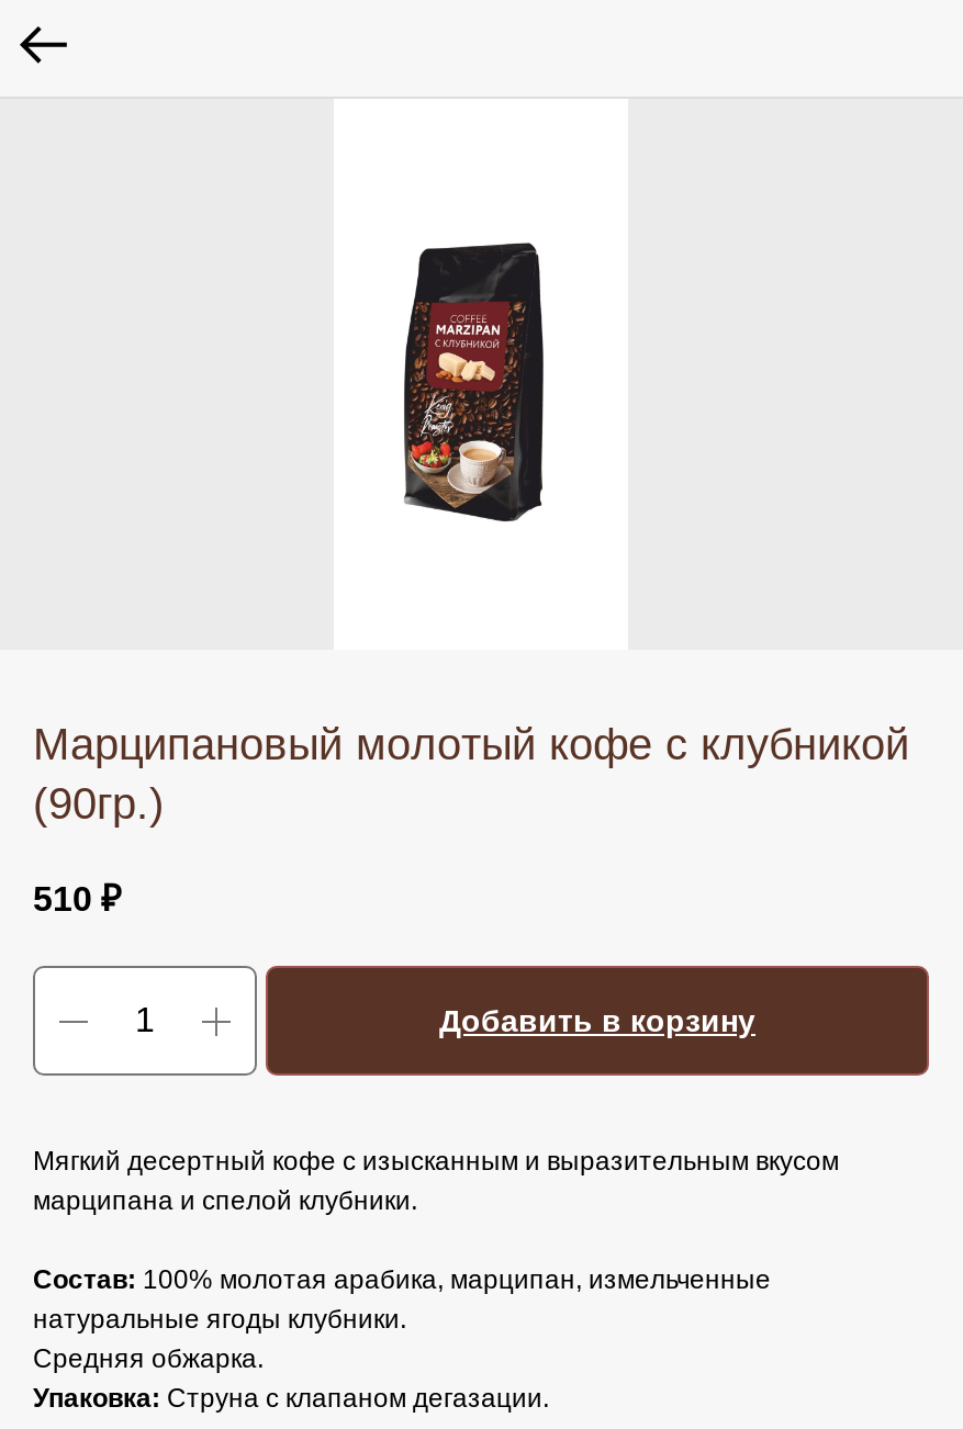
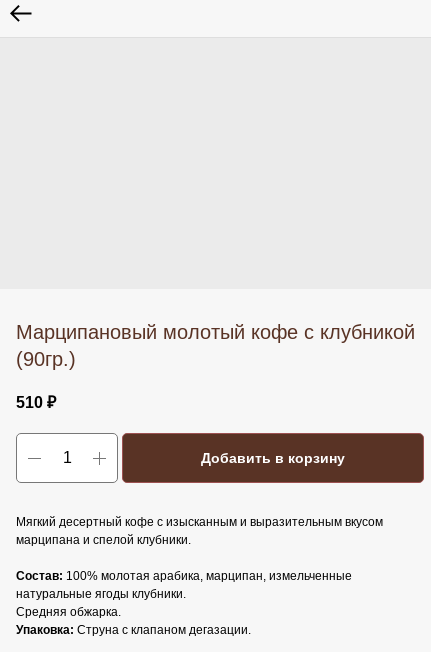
- [image]
